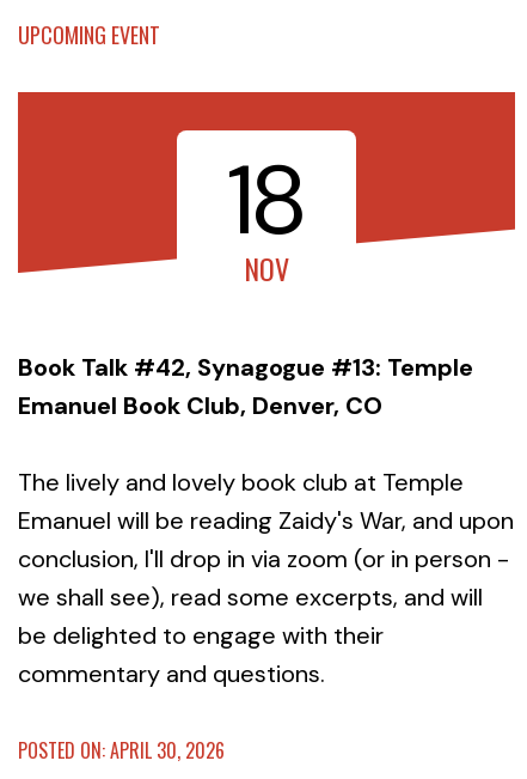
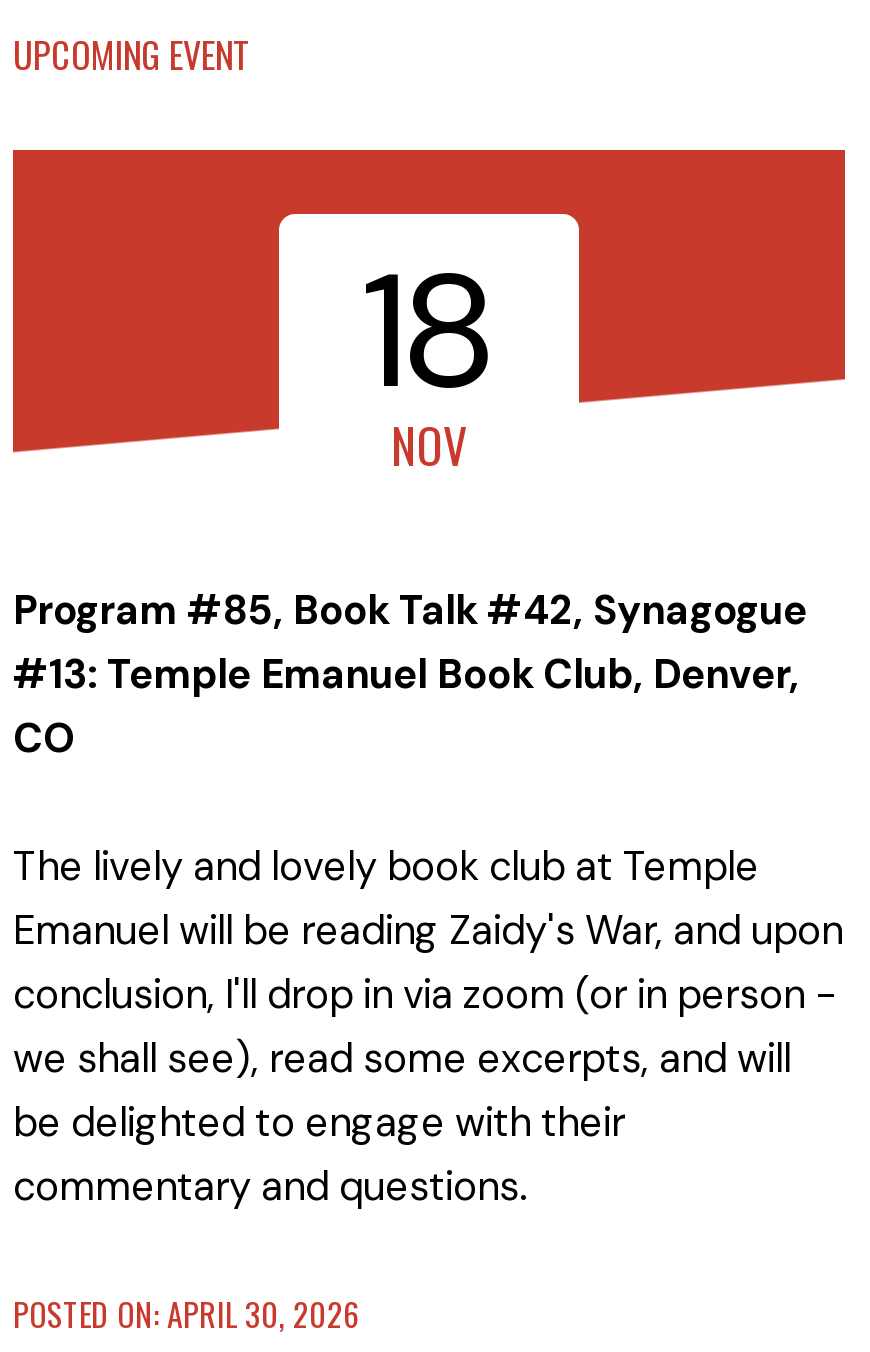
- Book Talk #42, Synagogue #13: Temple
- Emanuel Book Club, Denver, CO
+ Program #85, Book Talk #42, Synagogue
+ #13: Temple Emanuel Book Club, Denver,
+ CO
